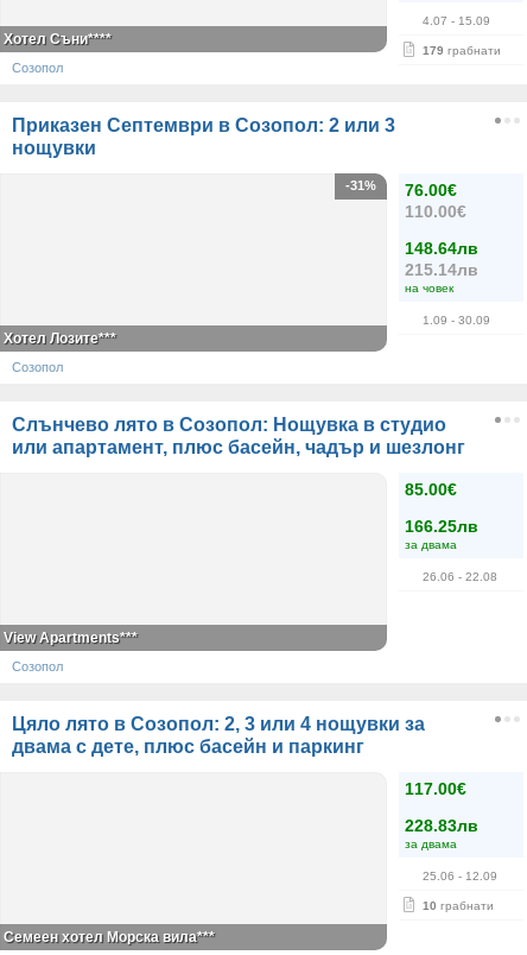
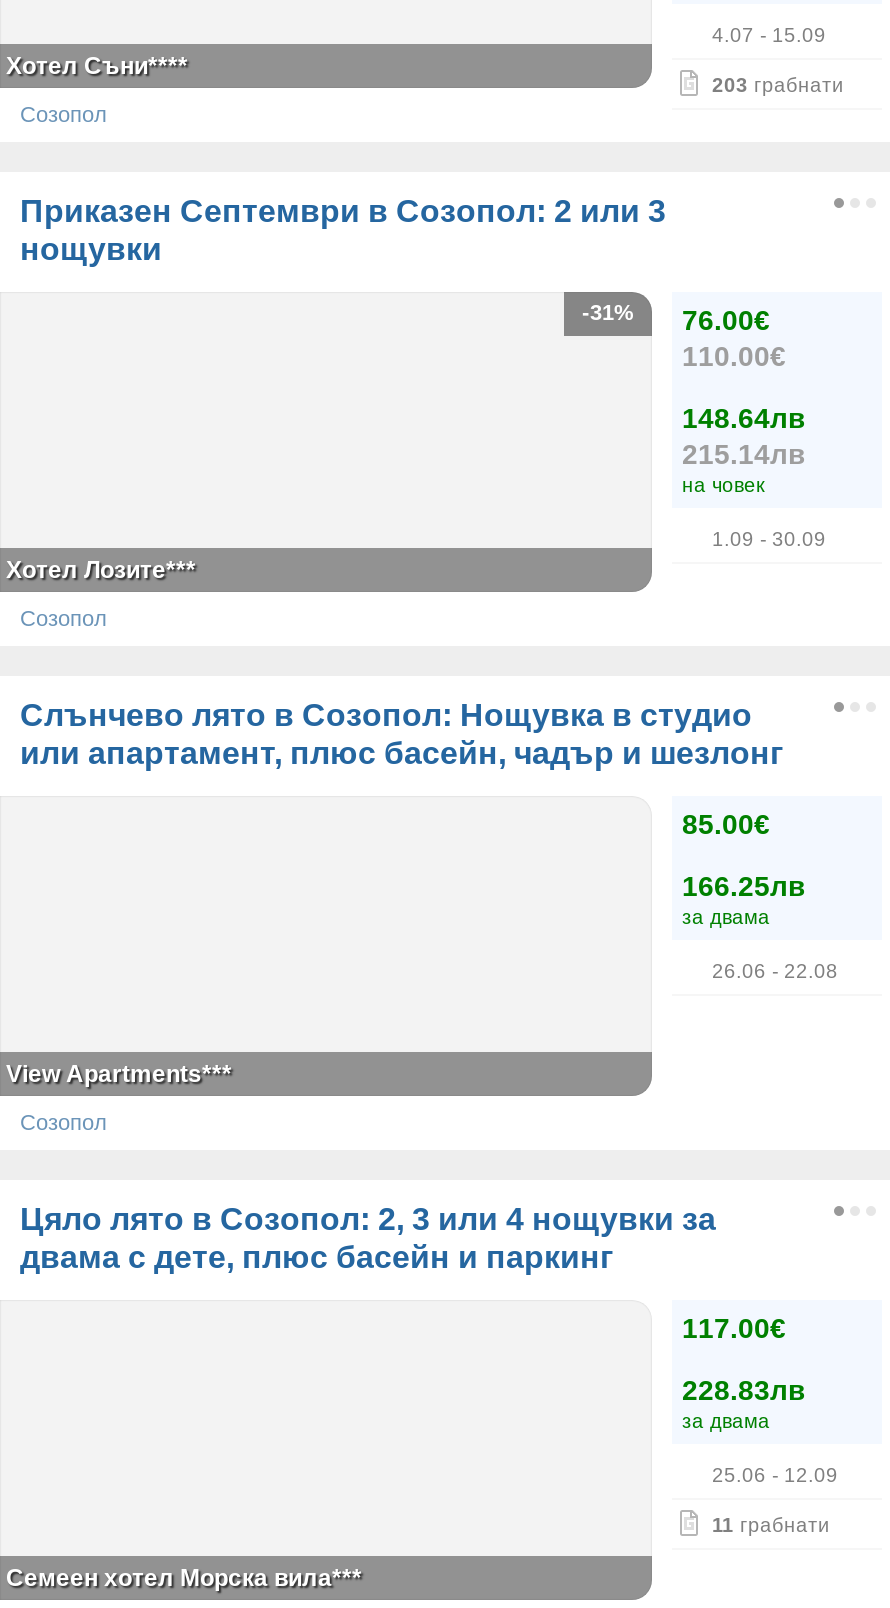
- 179 грабнати
+ 203 грабнати

- 10 грабнати
+ 11 грабнати
